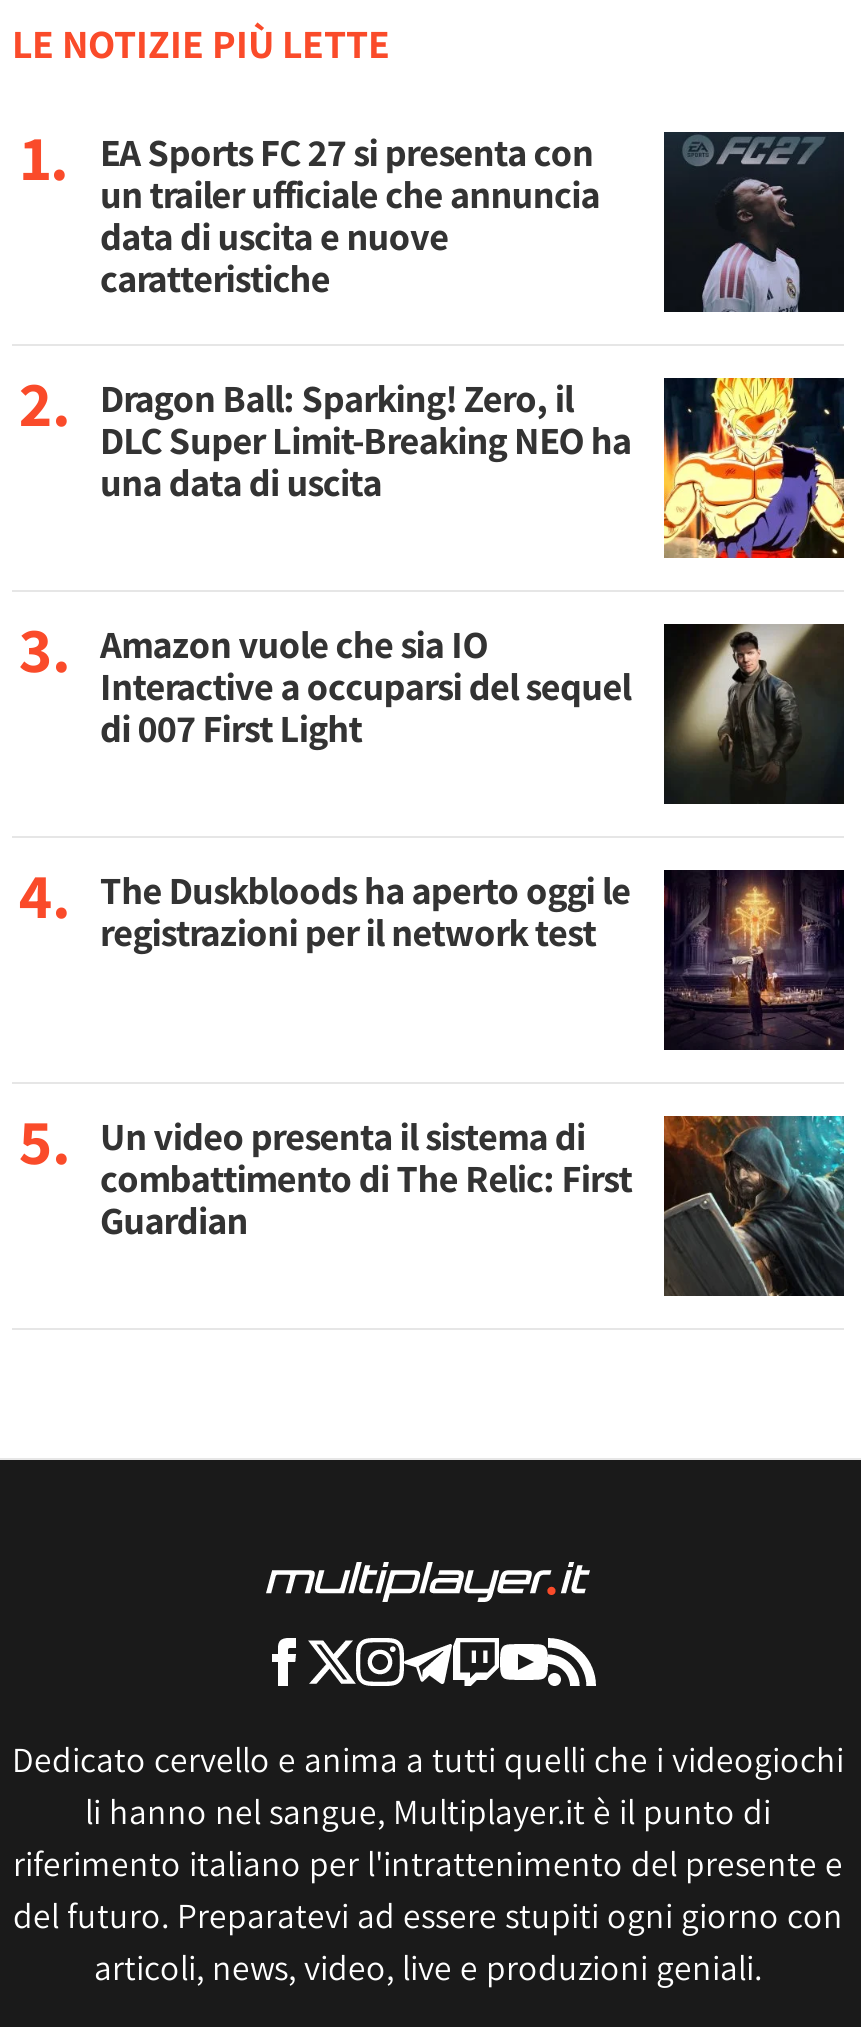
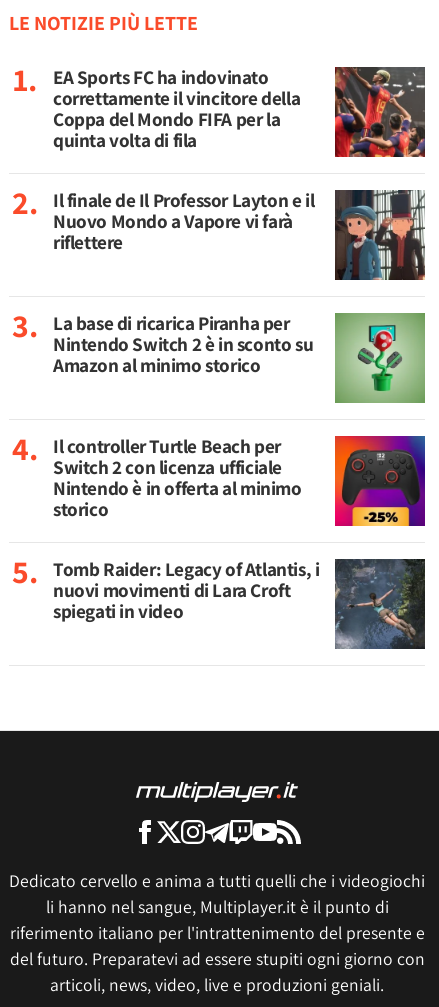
- [image]
- EA Sports FC 27 si presenta con
- un trailer ufficiale che annuncia
- data di uscita e nuove
- caratteristiche
+ [image]
+ EA Sports FC ha indovinato
+ correttamente il vincitore della
+ Coppa del Mondo FIFA per la
+ quinta volta di fila

- [image]
- Dragon Ball: Sparking! Zero, il
- DLC Super Limit-Breaking NEO ha
- una data di uscita
+ [image]
+ Il finale de Il Professor Layton e il
+ Nuovo Mondo a Vapore vi farà
+ riflettere

- [image]
- Amazon vuole che sia IO
- Interactive a occuparsi del sequel
- di 007 First Light
+ [image]
+ La base di ricarica Piranha per
+ Nintendo Switch 2 è in sconto su
+ Amazon al minimo storico

- [image]
- The Duskbloods ha aperto oggi le
- registrazioni per il network test
+ [image]
+ Il controller Turtle Beach per
+ Switch 2 con licenza ufficiale
+ Nintendo è in offerta al minimo
+ storico

- [image]
- Un video presenta il sistema di
- combattimento di The Relic: First
- Guardian
+ [image]
+ Tomb Raider: Legacy of Atlantis, i
+ nuovi movimenti di Lara Croft
+ spiegati in video
